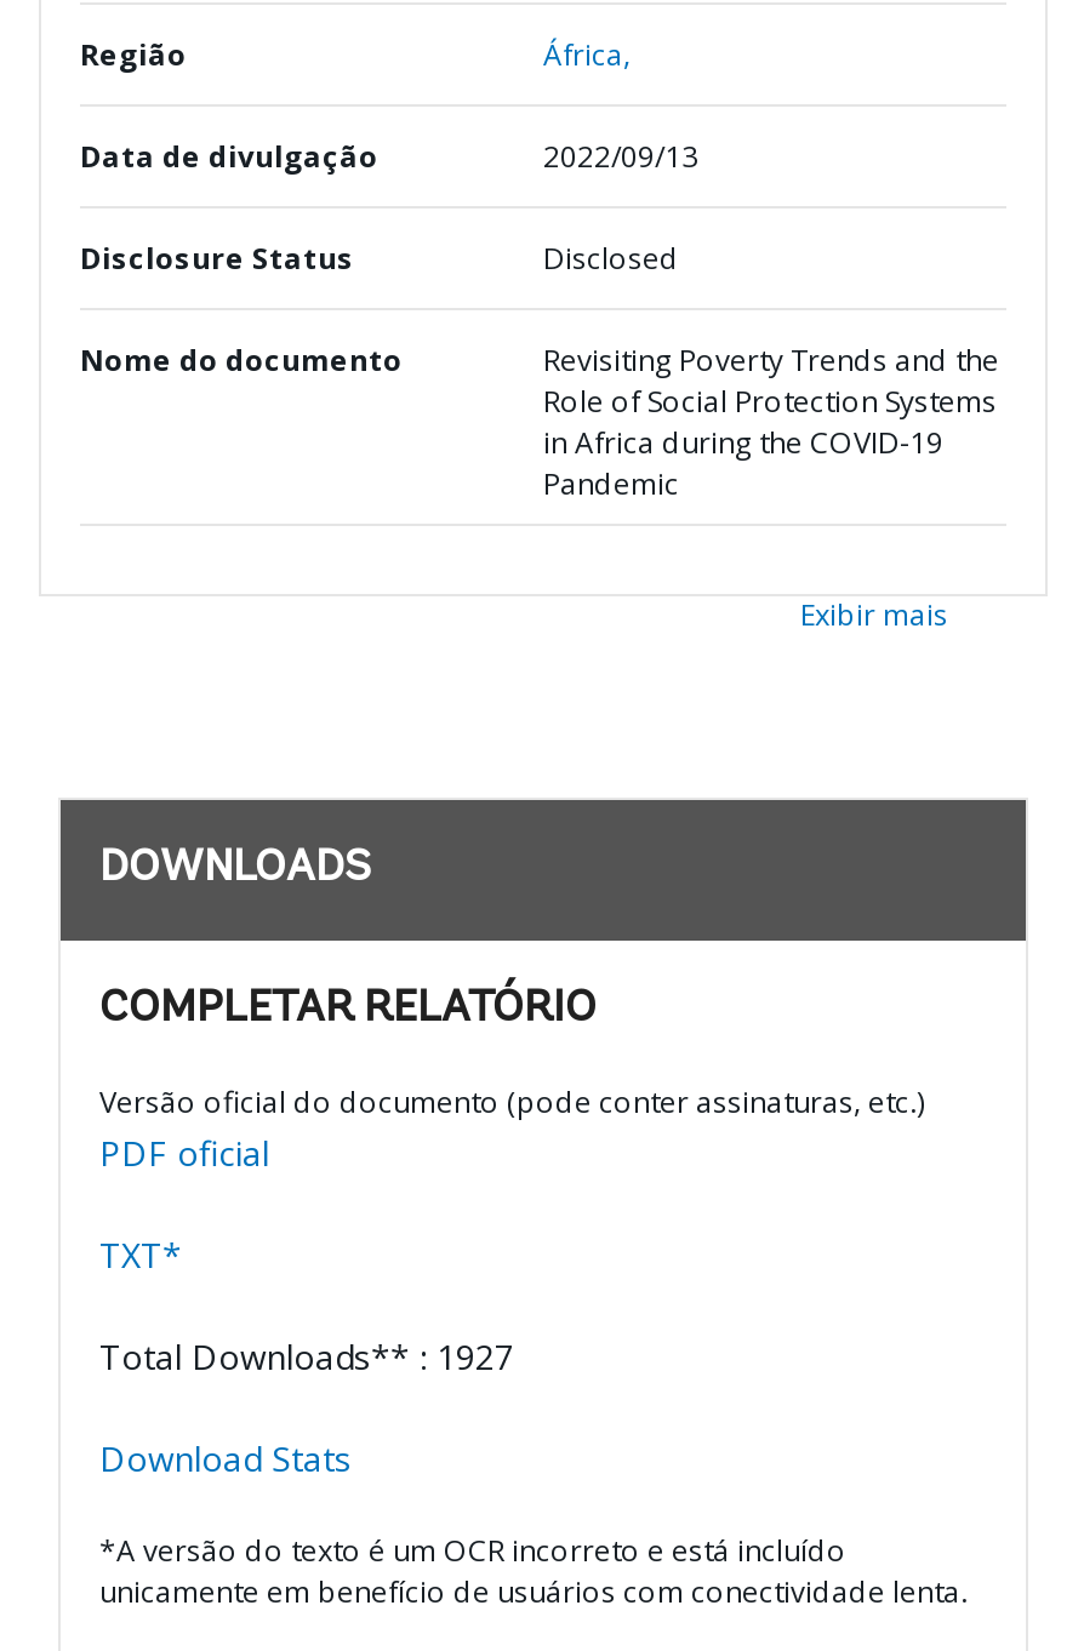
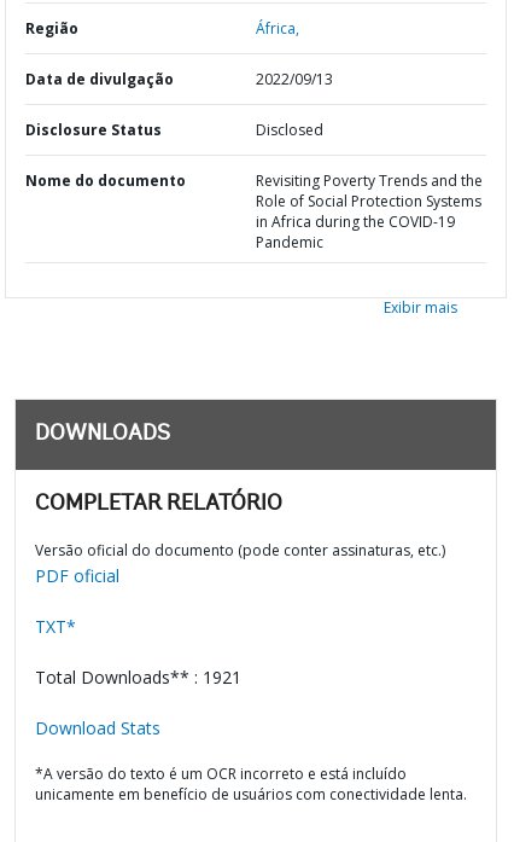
- Total Downloads** : 1927
+ Total Downloads** : 1921
